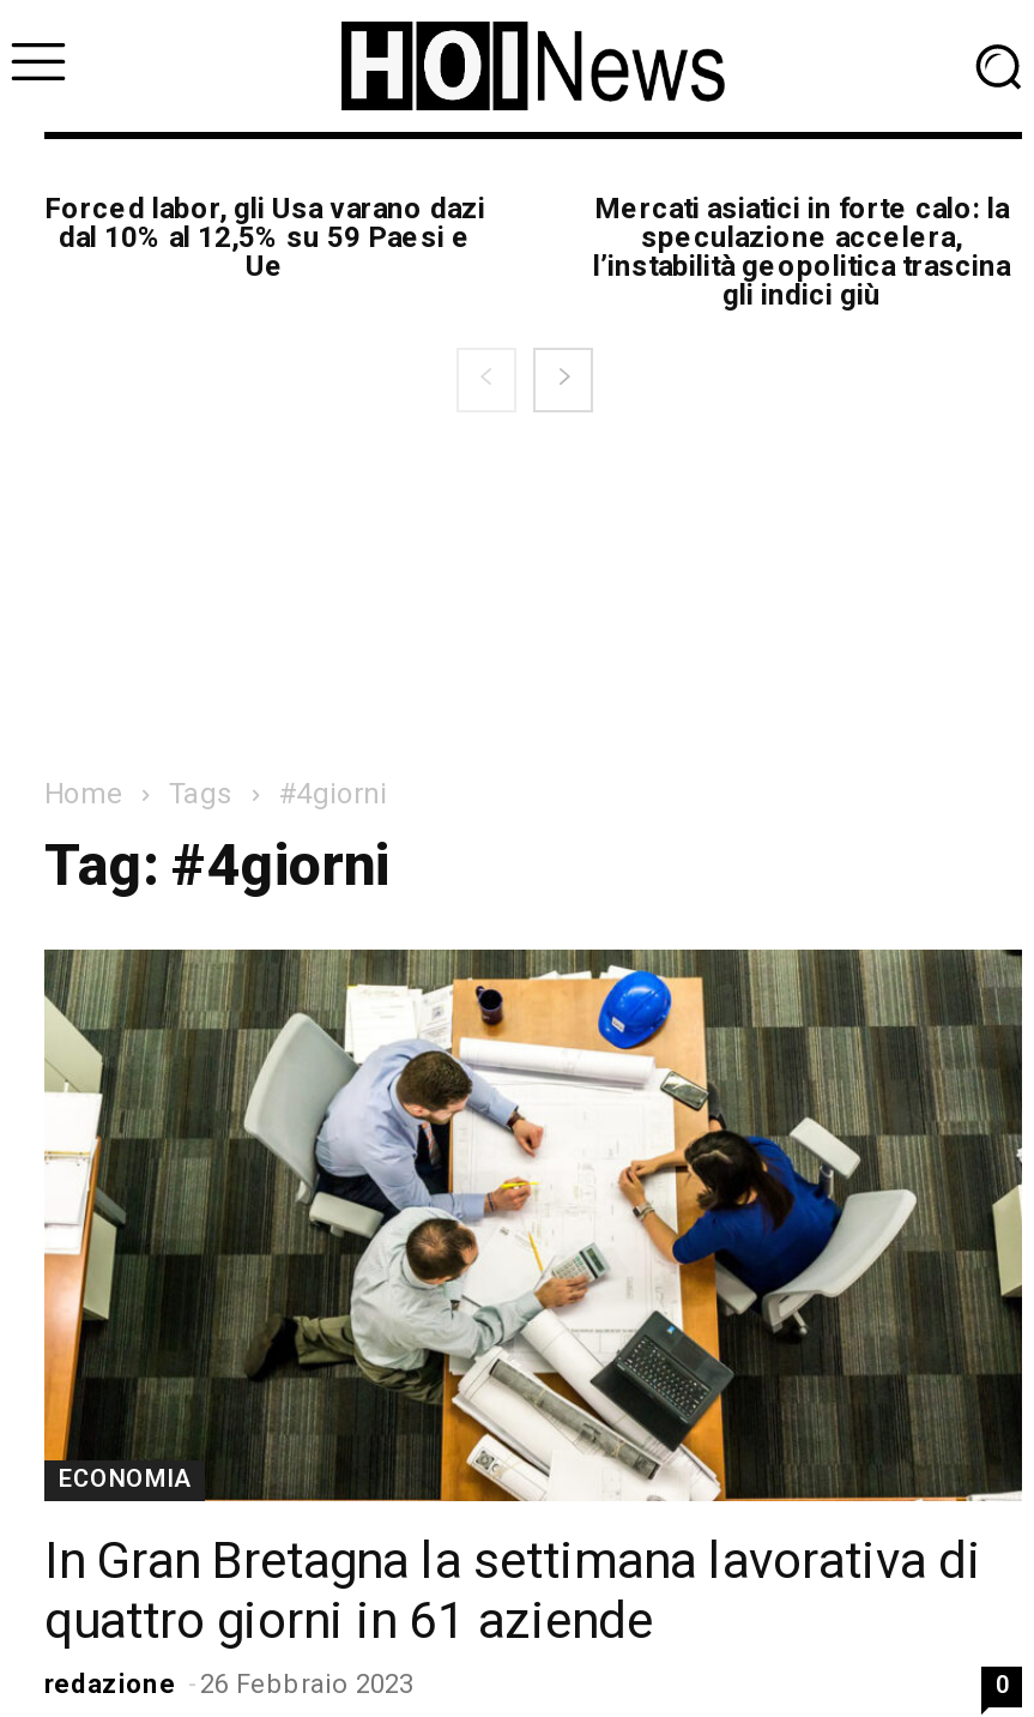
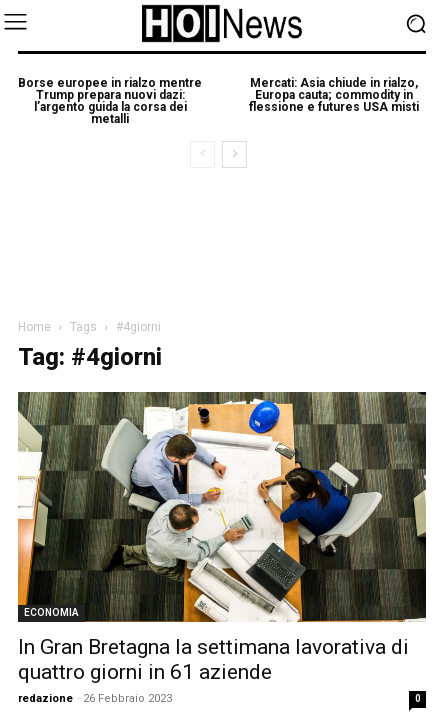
- Forced labor, gli Usa varano dazi
- dal 10% al 12,5% su 59 Paesi e
- Ue
+ Borse europee in rialzo mentre
+ Trump prepara nuovi dazi:
+ l’argento guida la corsa dei
+ metalli

- Mercati asiatici in forte calo: la
- speculazione accelera,
- l’instabilità geopolitica trascina
- gli indici giù
+ Mercati: Asia chiude in rialzo,
+ Europa cauta; commodity in
+ flessione e futures USA misti
